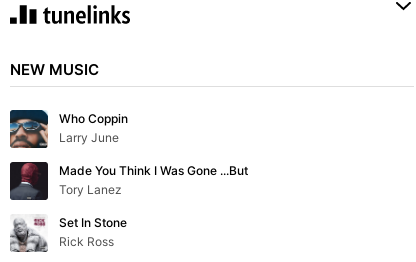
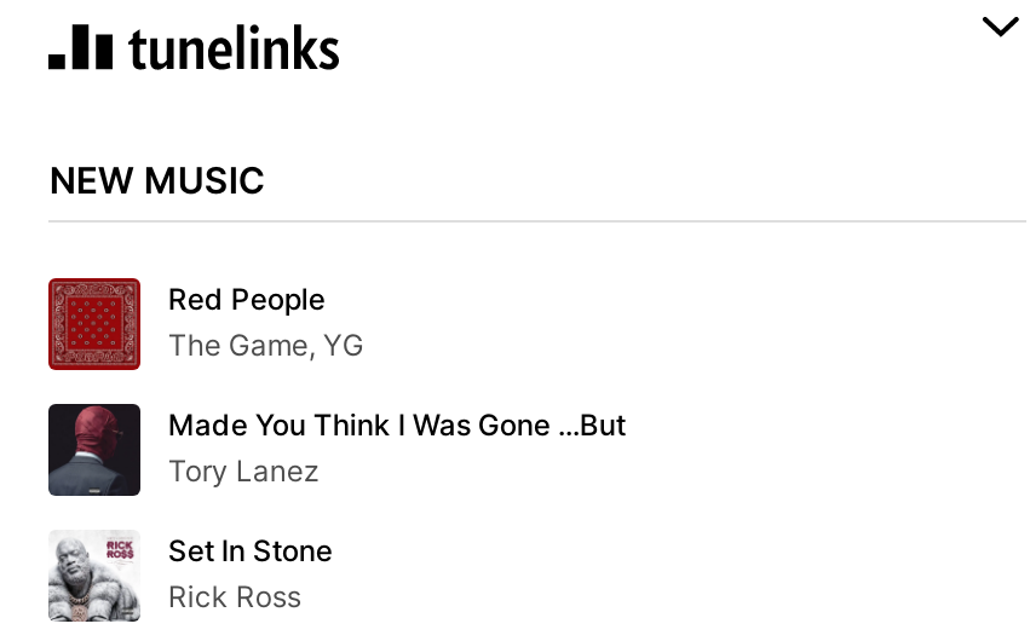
- [image]
- Who Coppin
- Larry June
+ [image]
+ Red People
+ The Game, YG
